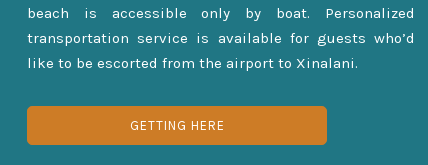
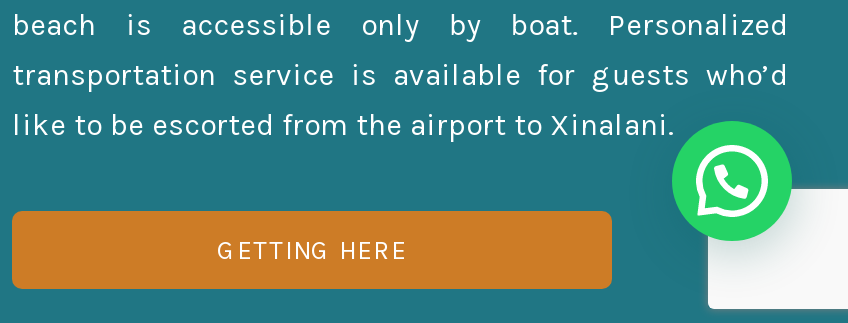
+ [image]
